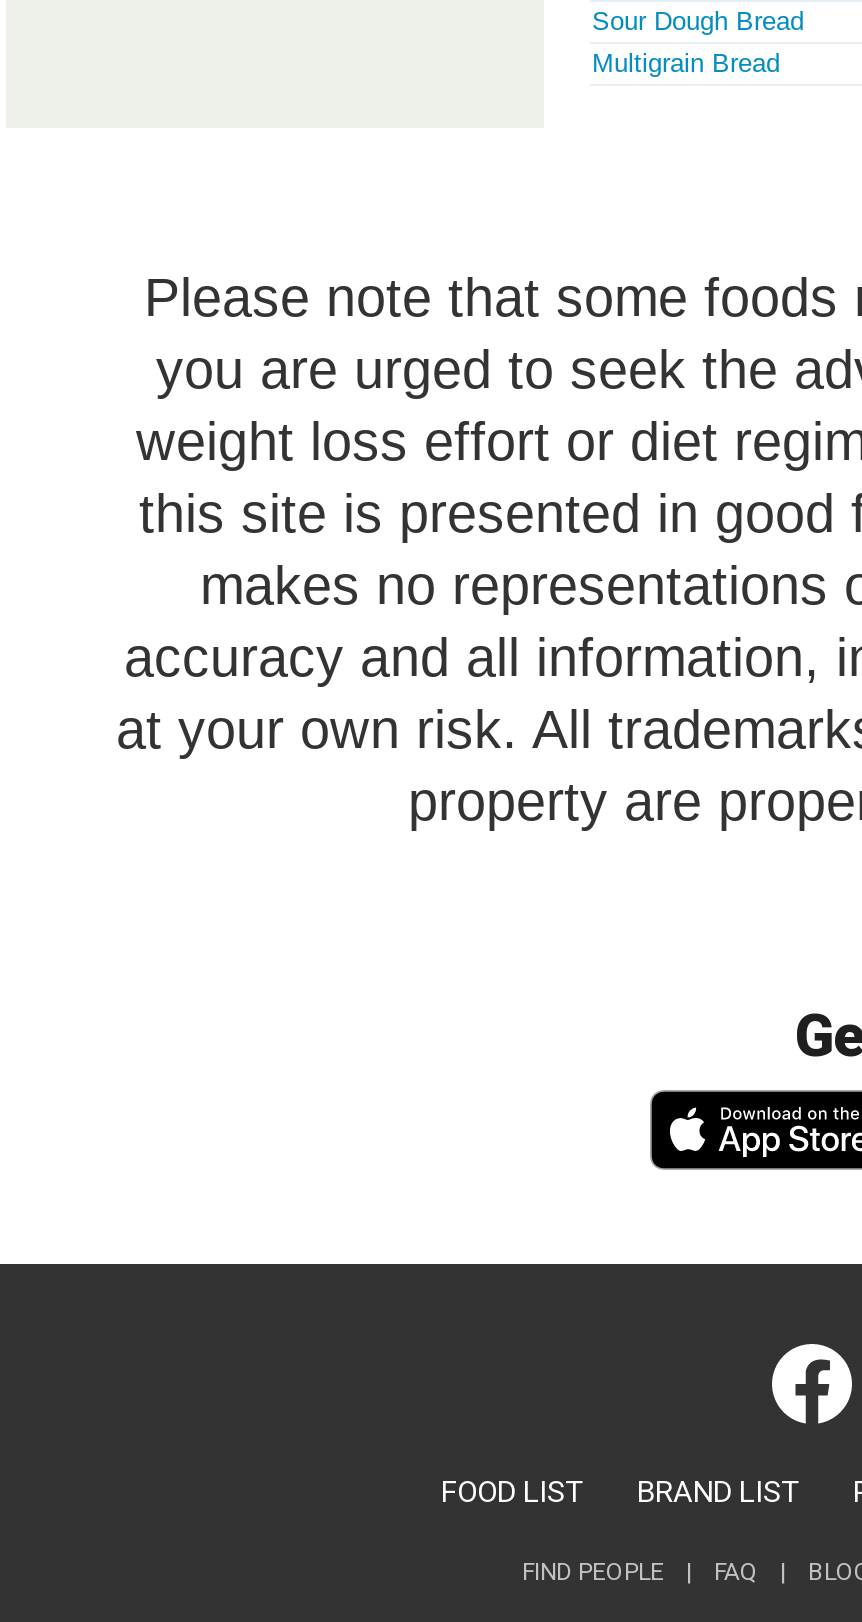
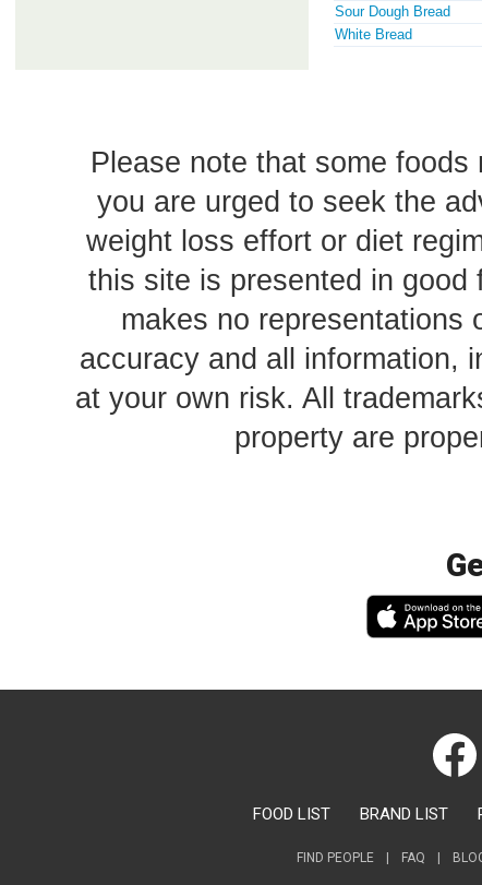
- Multigrain Bread
+ White Bread
